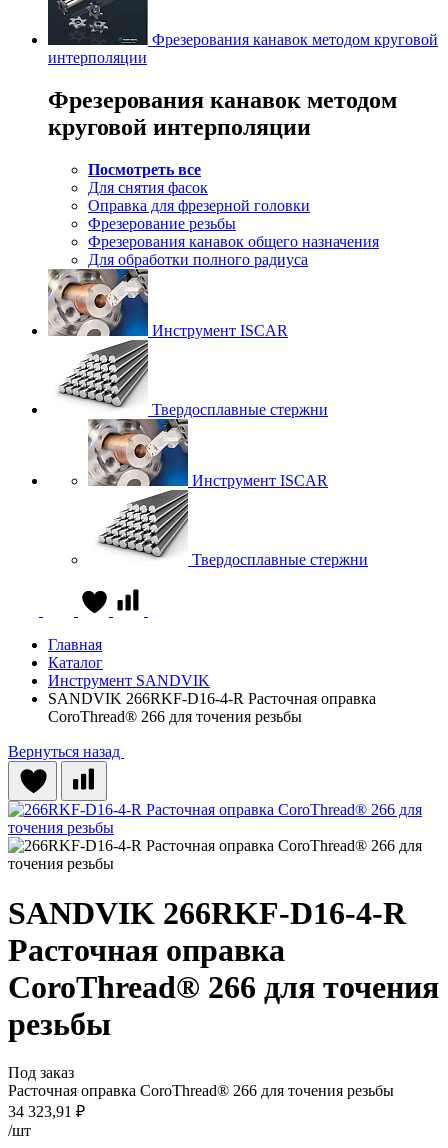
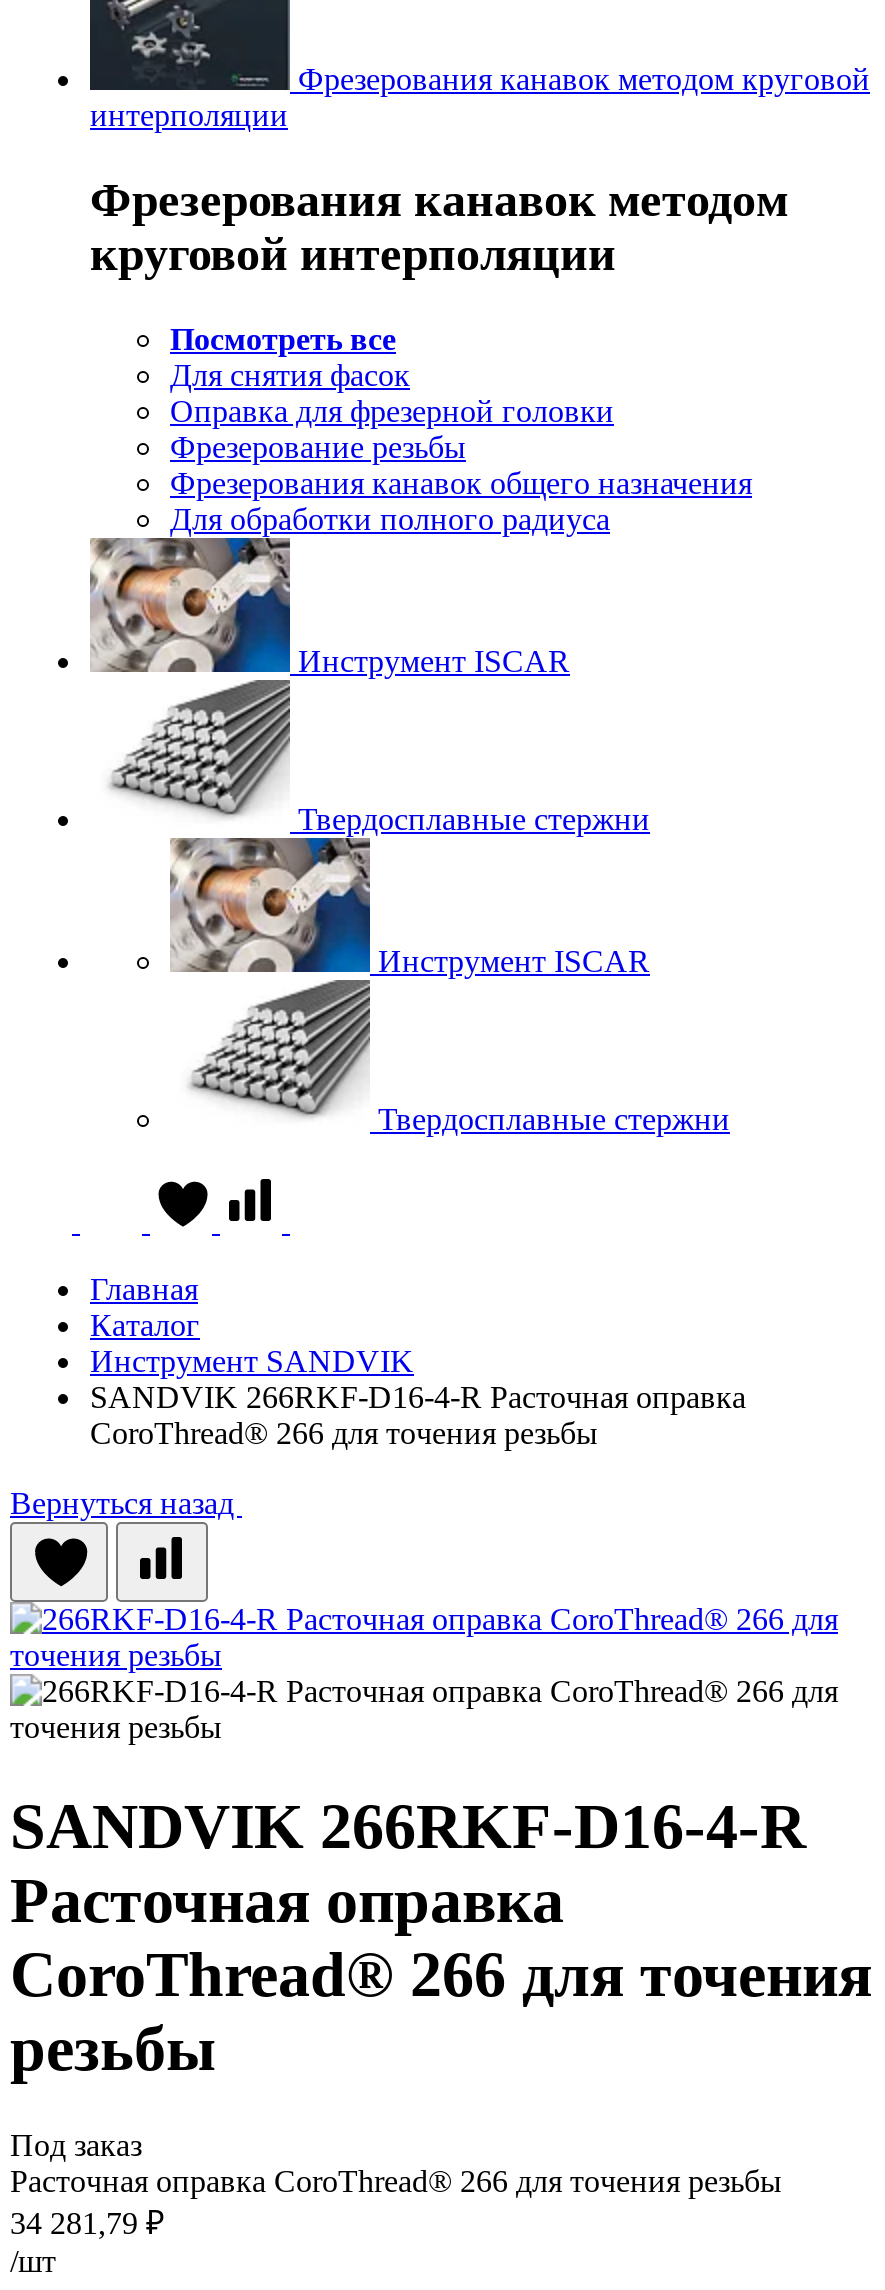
- 34 323,91 ₽
+ 34 281,79 ₽
